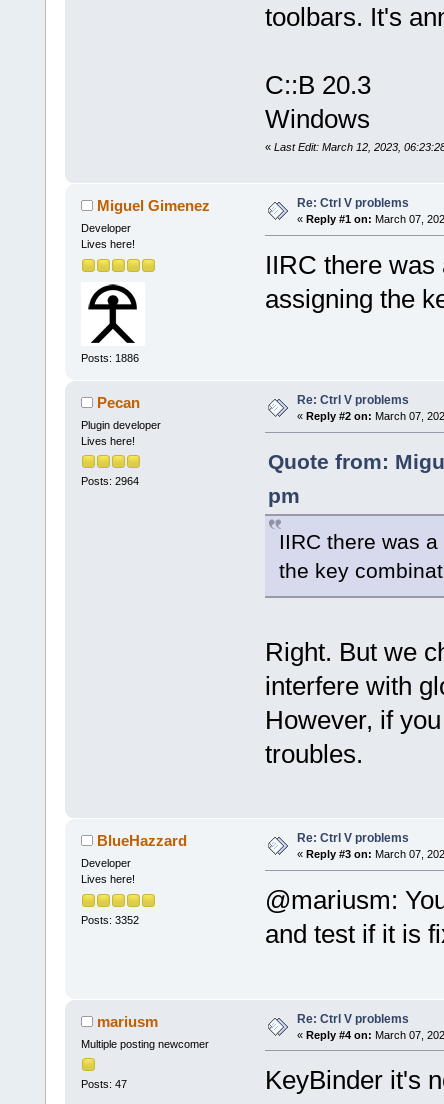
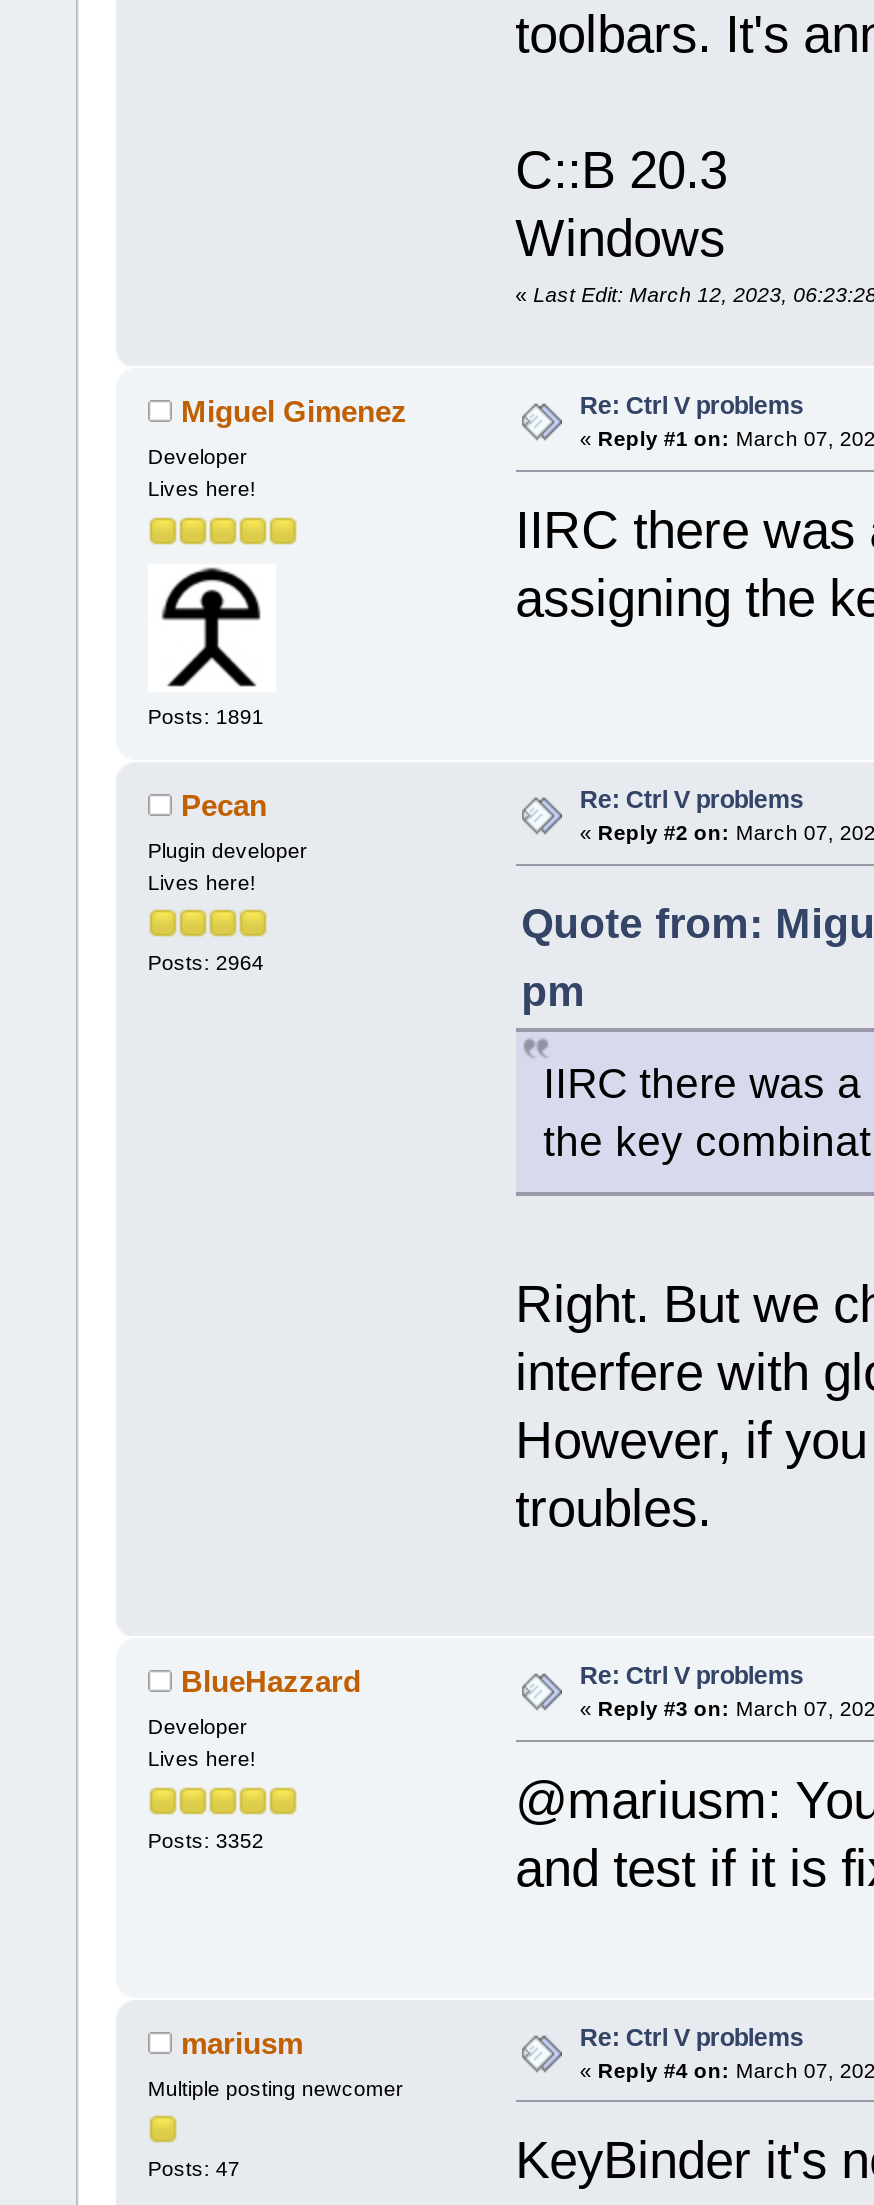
- Posts: 1886
+ Posts: 1891
